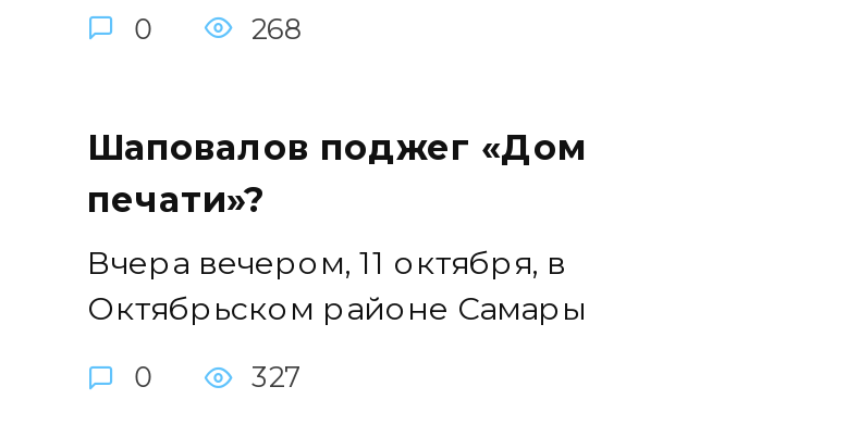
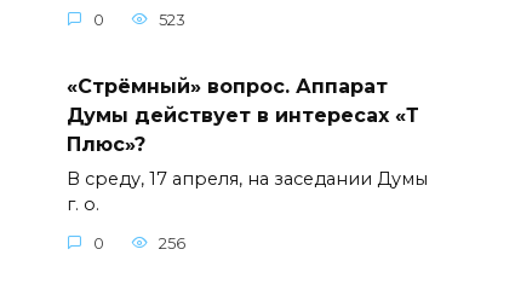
- 268
+ 523

- Шаповалов поджег «Дом
- печати»?
+ «Стрёмный» вопрос. Аппарат
+ Думы действует в интересах «Т
+ Плюс»?

- Вчера вечером, 11 октября, в
- Октябрьском районе Самары
+ В среду, 17 апреля, на заседании Думы
+ г. о.

- 327
+ 256
